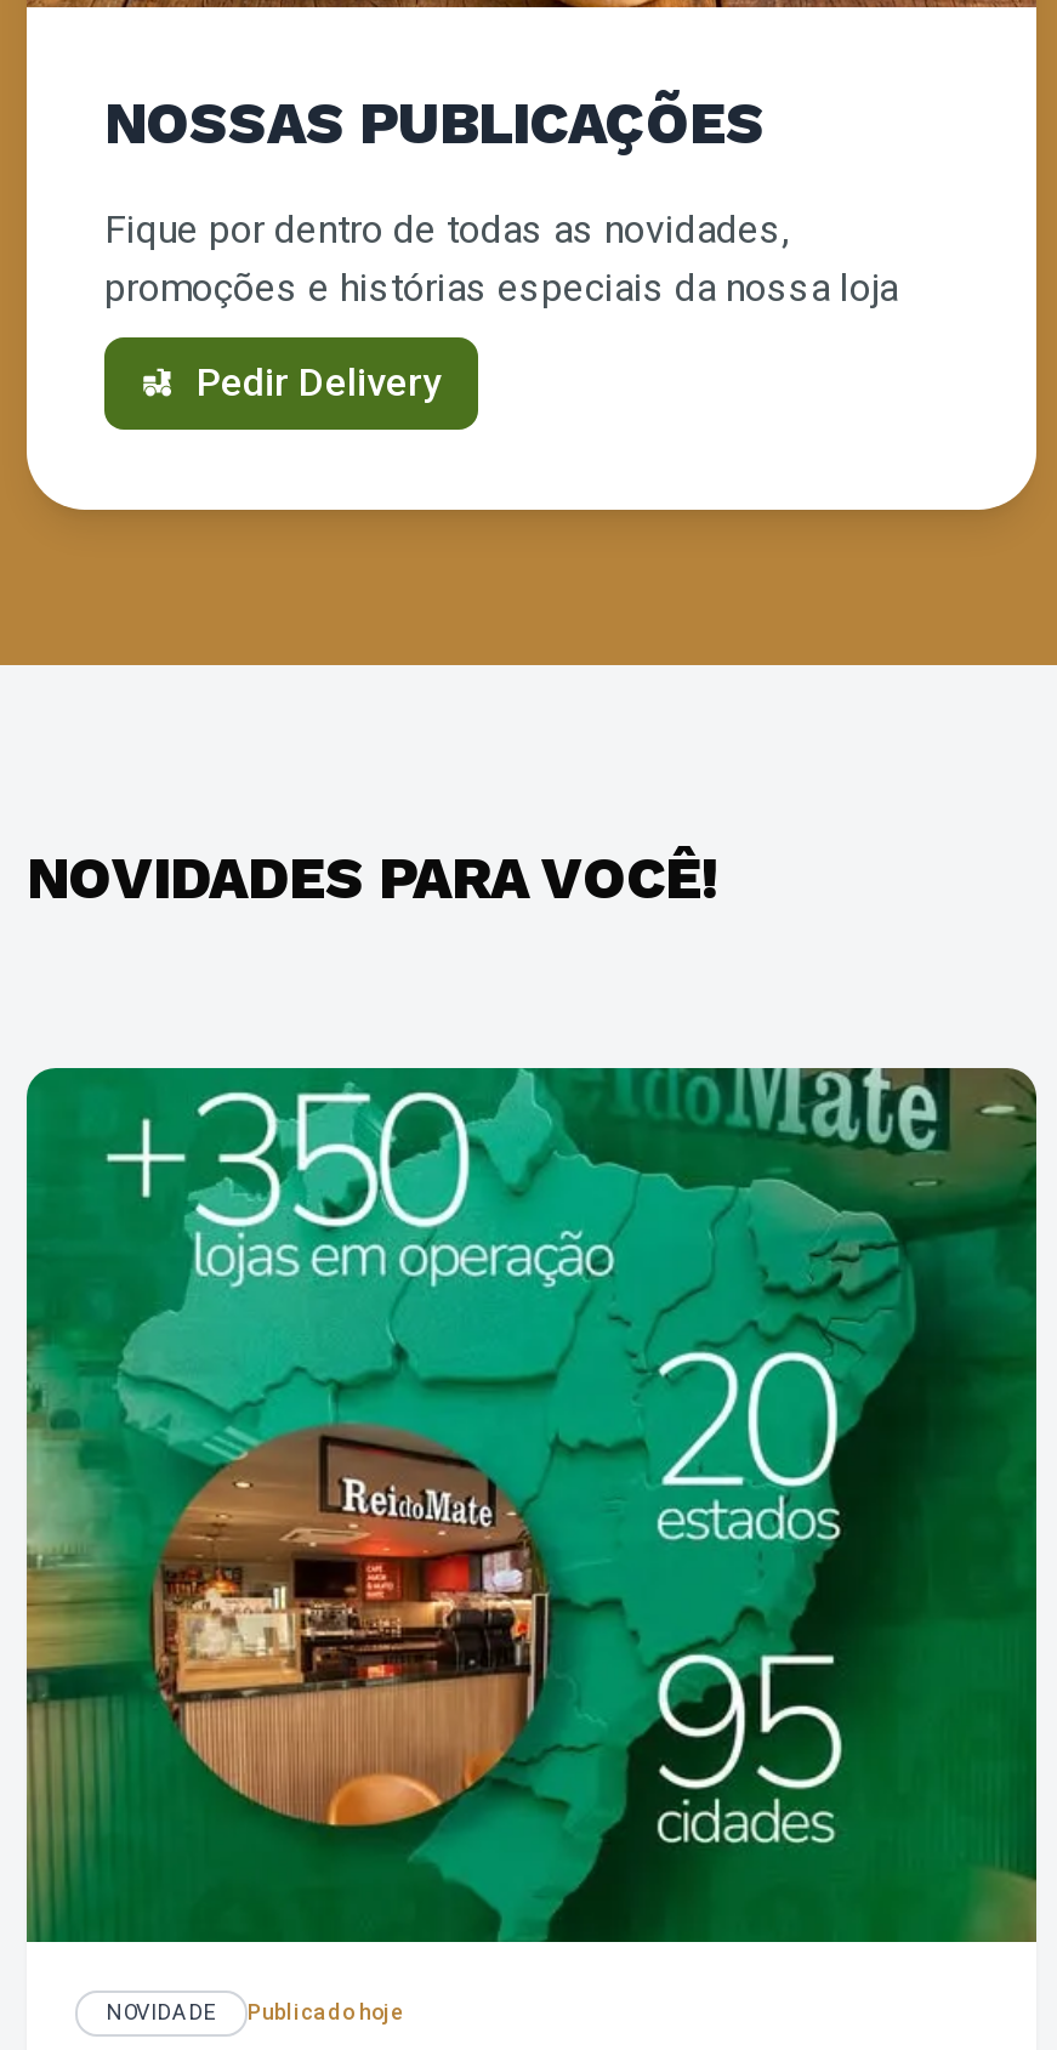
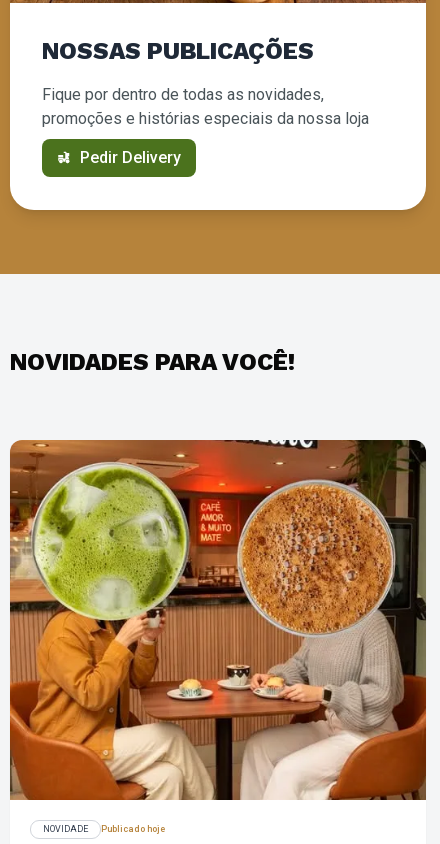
- [image]
+ [image]
